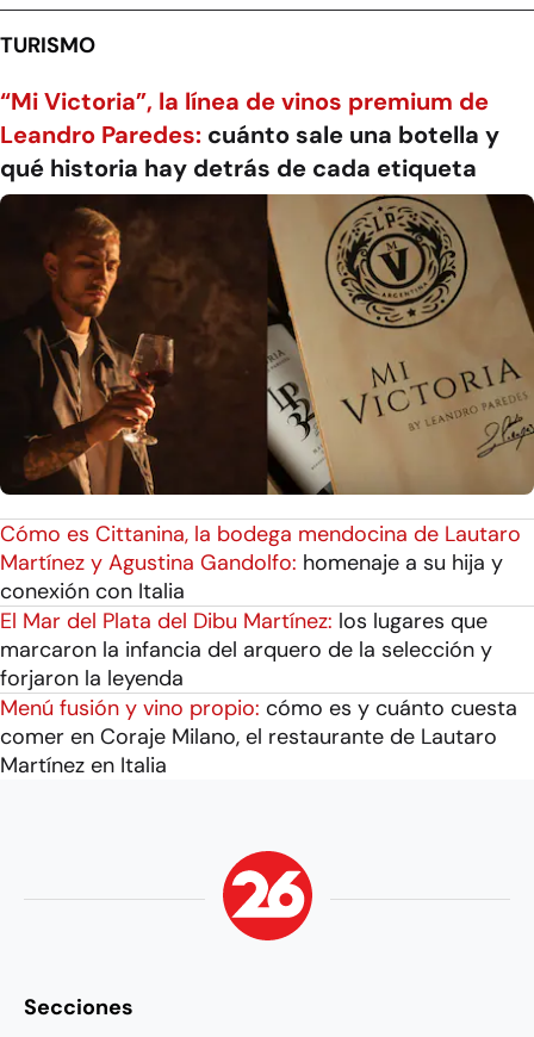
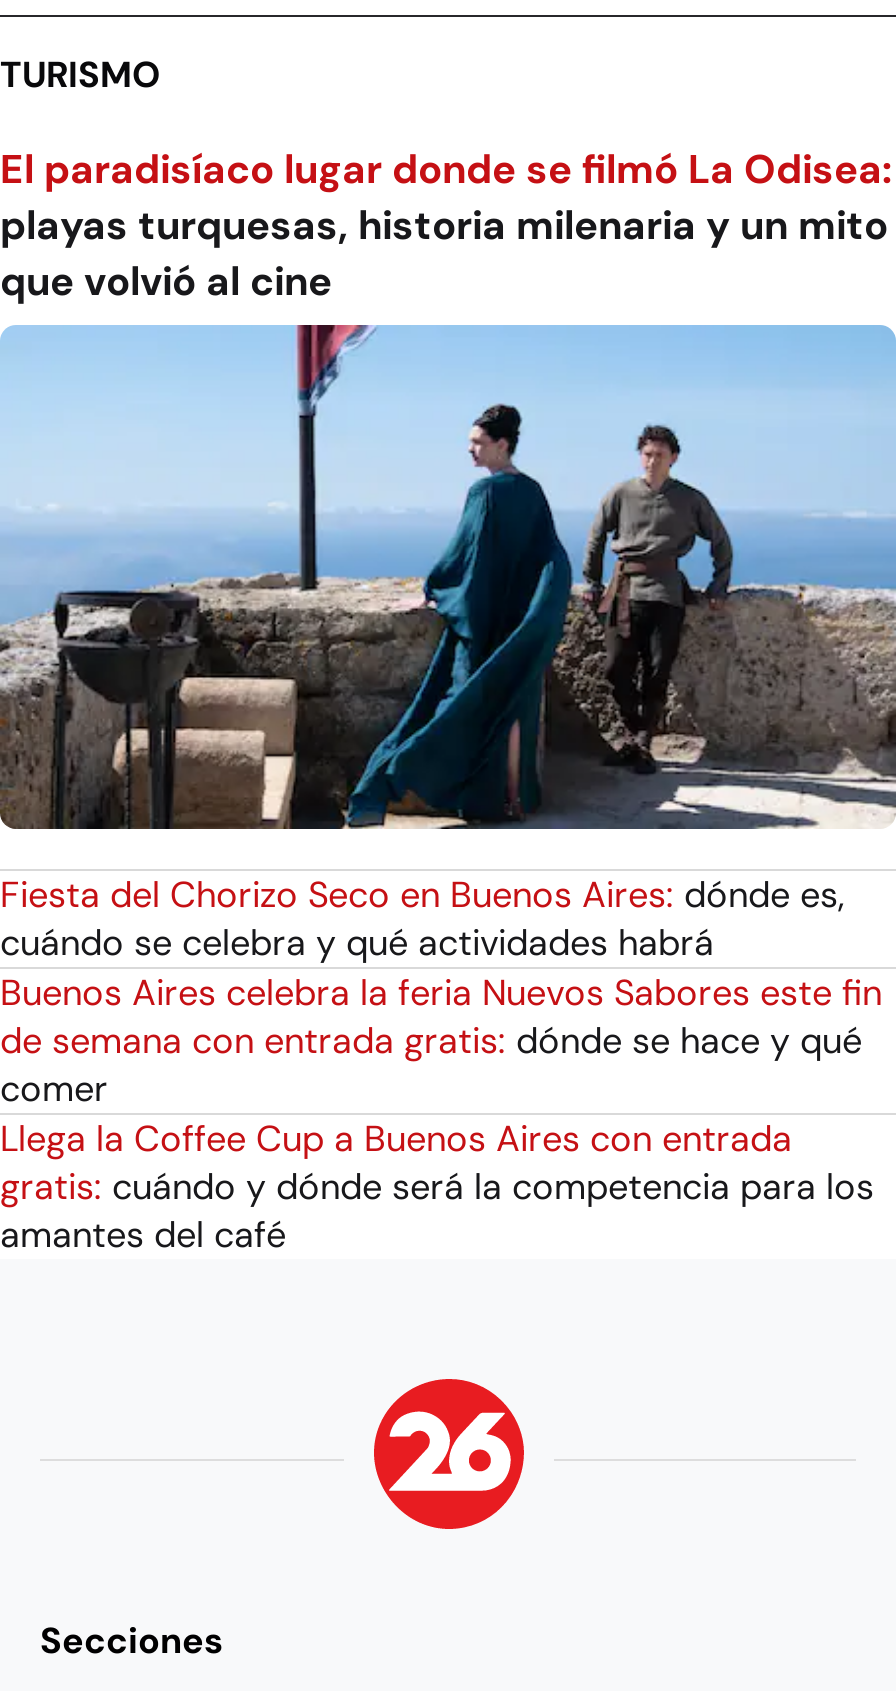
- “Mi Victoria”, la línea de vinos premium de
- Leandro Paredes: cuánto sale una botella y
- qué historia hay detrás de cada etiqueta
+ El paradisíaco lugar donde se filmó La Odisea:
+ playas turquesas, historia milenaria y un mito
+ que volvió al cine

- [image]
- Cómo es Cittanina, la bodega mendocina de Lautaro
- Martínez y Agustina Gandolfo: homenaje a su hija y
- conexión con Italia
- El Mar del Plata del Dibu Martínez: los lugares que
- marcaron la infancia del arquero de la selección y
- forjaron la leyenda
- Menú fusión y vino propio: cómo es y cuánto cuesta
- comer en Coraje Milano, el restaurante de Lautaro
- Martínez en Italia
+ [image]
+ Fiesta del Chorizo Seco en Buenos Aires: dónde es,
+ cuándo se celebra y qué actividades habrá
+ Buenos Aires celebra la feria Nuevos Sabores este fin
+ de semana con entrada gratis: dónde se hace y qué
+ comer
+ Llega la Coffee Cup a Buenos Aires con entrada
+ gratis: cuándo y dónde será la competencia para los
+ amantes del café
